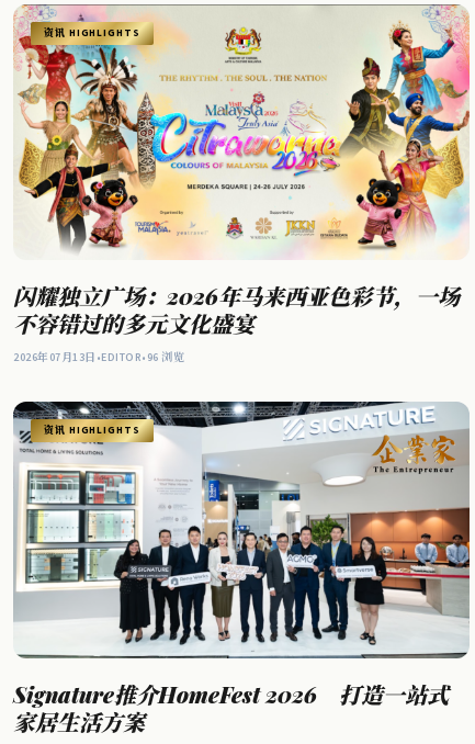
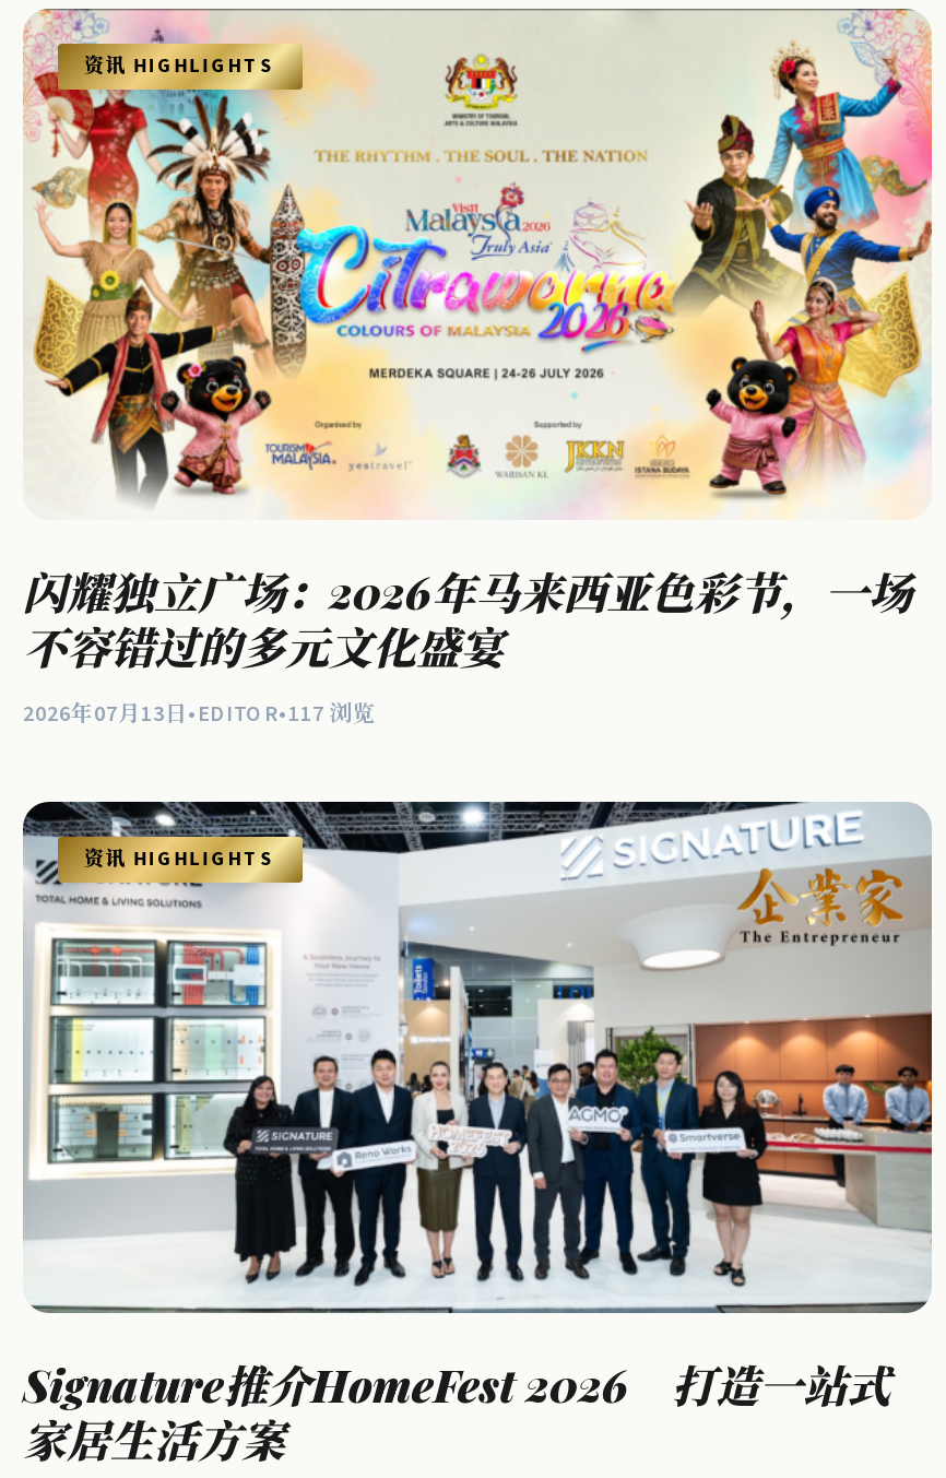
- 2026年07月13日• EDITOR•96 浏览
+ 2026年07月13日• EDITOR•117 浏览
